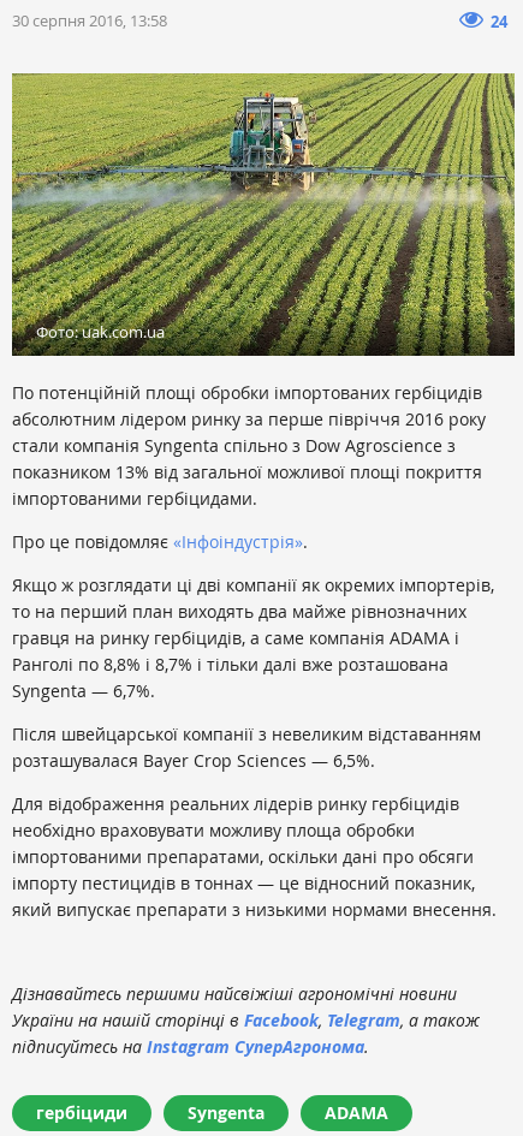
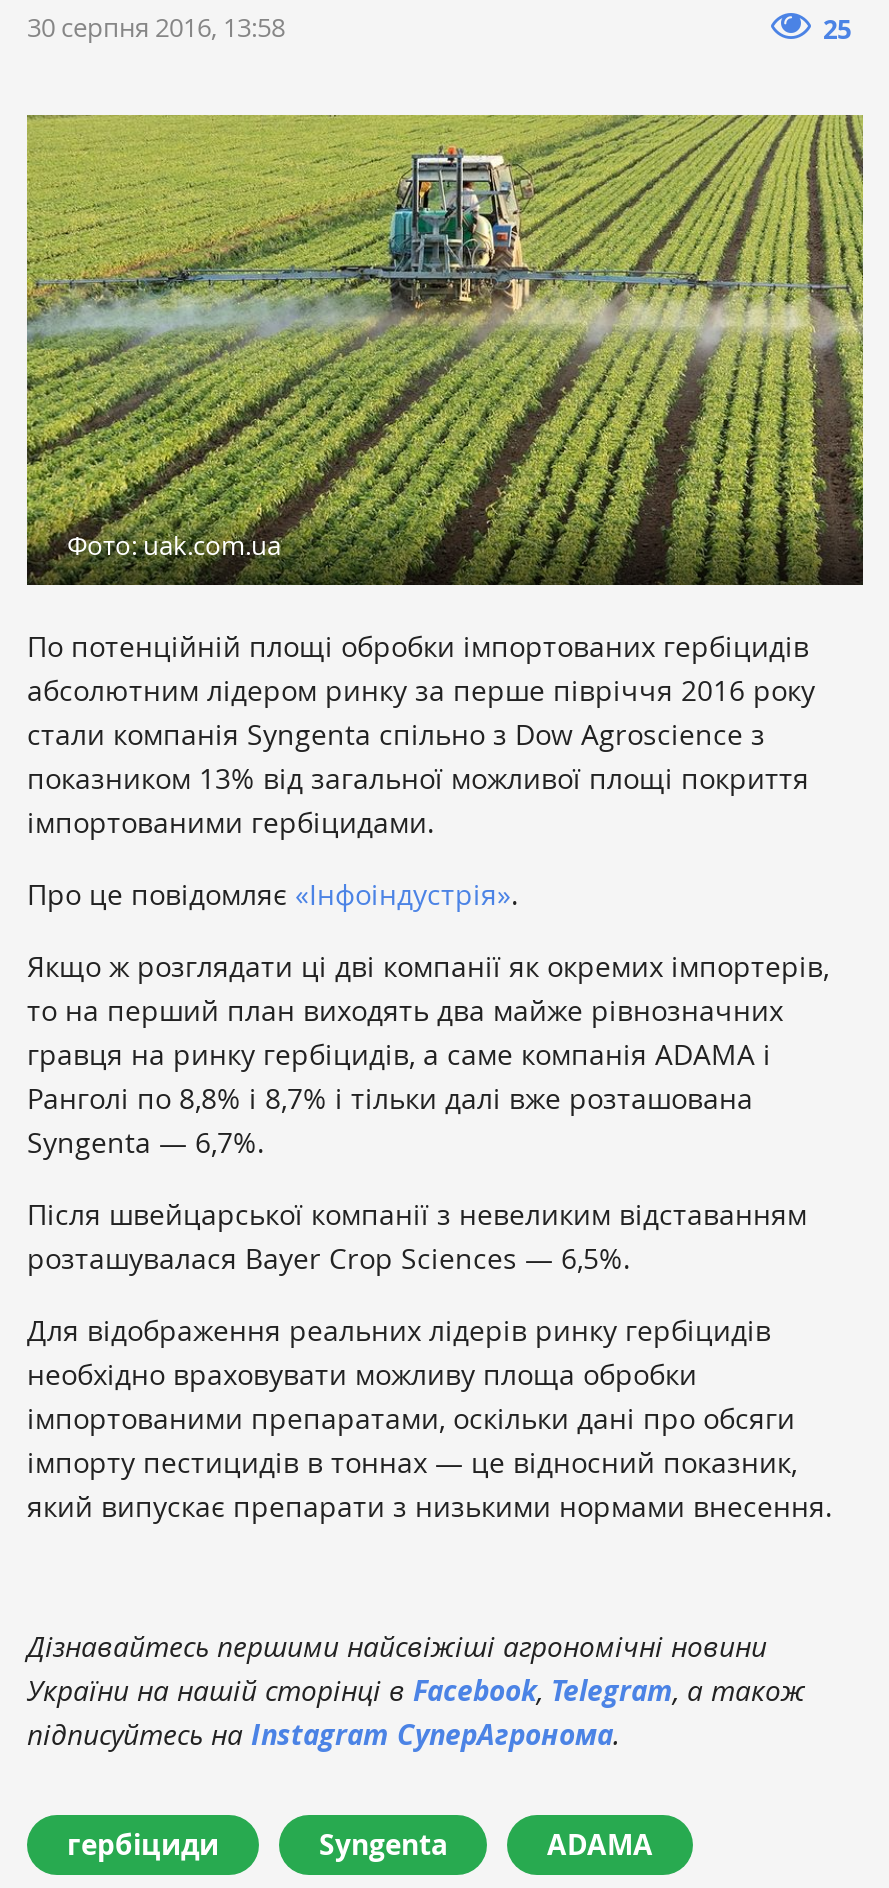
- 24
+ 25
